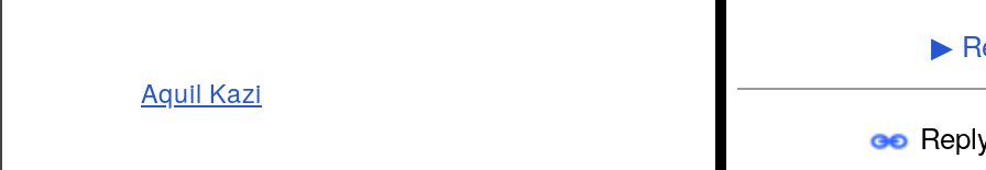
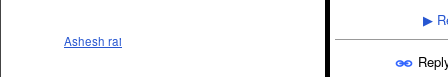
- Aquil Kazi
+ Ashesh rai
